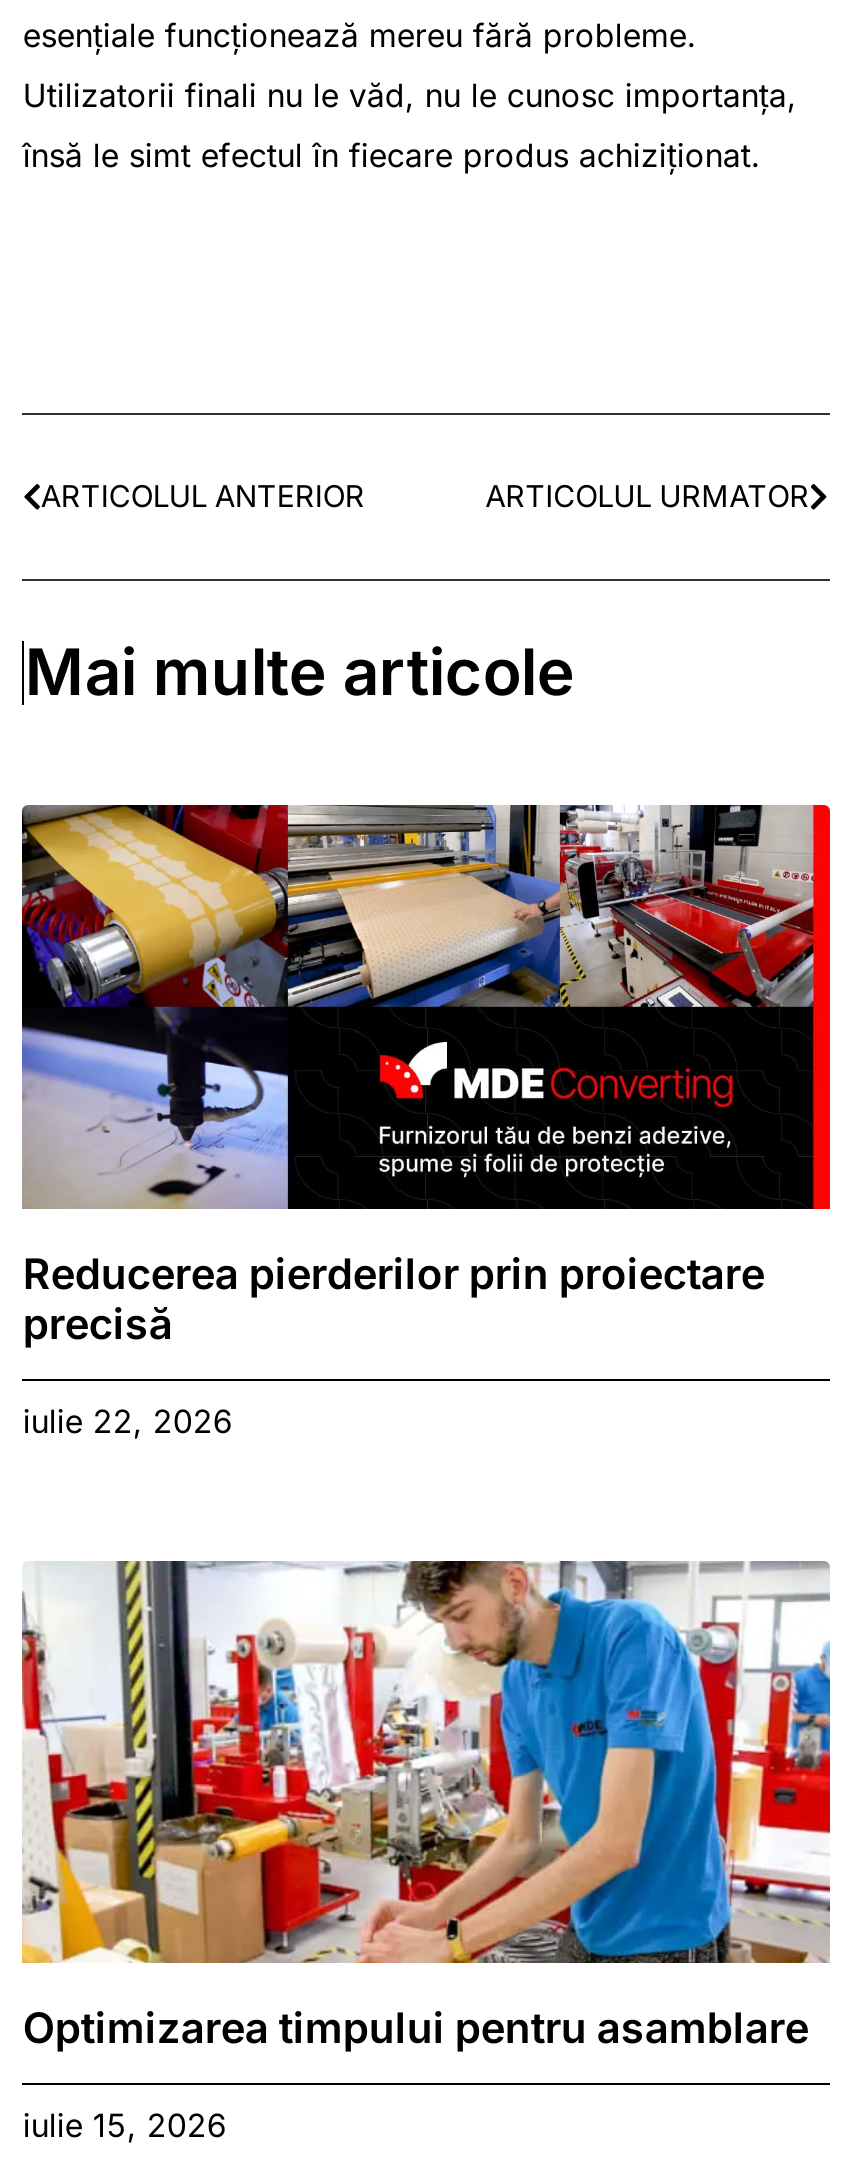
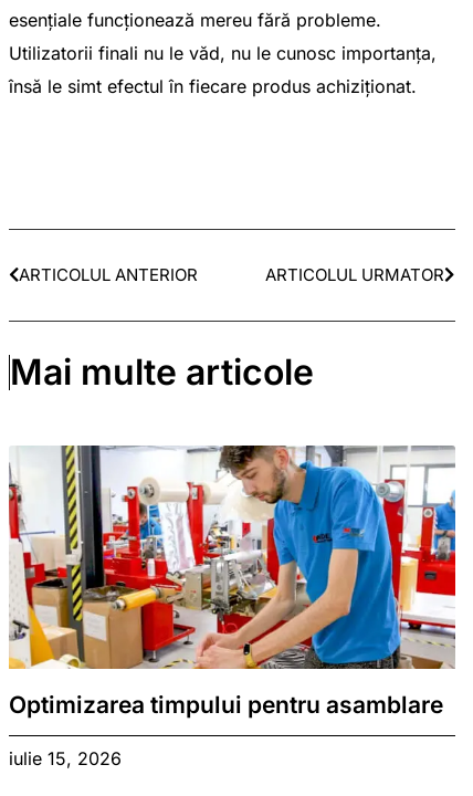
- [image]
- Reducerea pierderilor prin proiectare
- precisă
- iulie 22, 2026
